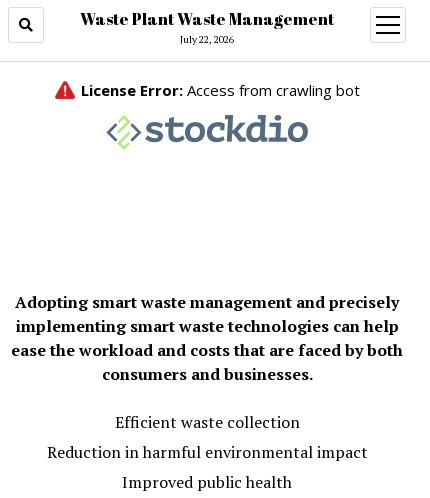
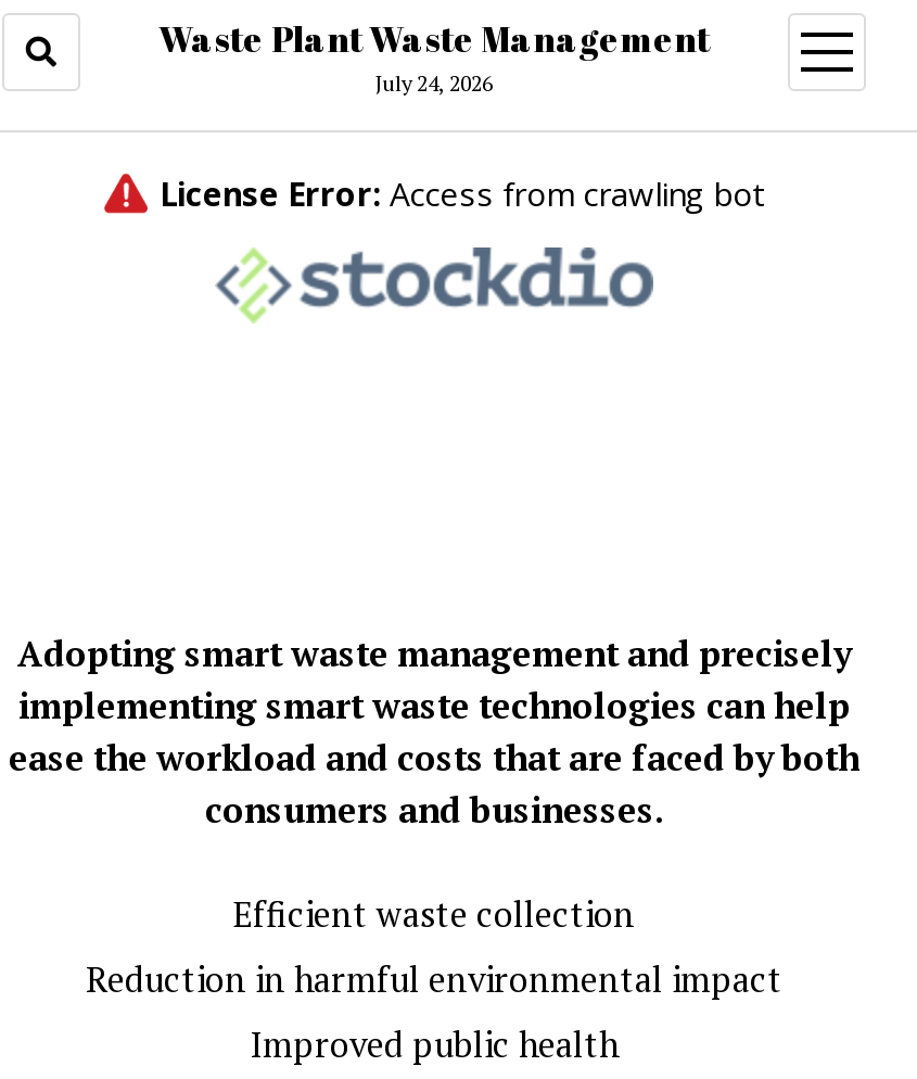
- July 22, 2026
+ July 24, 2026
